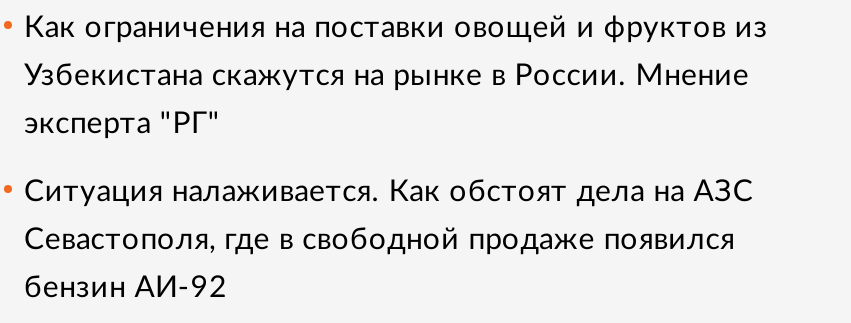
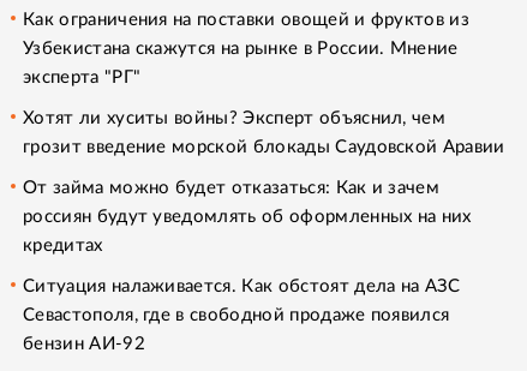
+ Хотят ли хуситы войны? Эксперт объяснил, чем
+ грозит введение морской блокады Саудовской Аравии
+ От займа можно будет отказаться: Как и зачем
+ россиян будут уведомлять об оформленных на них
+ кредитах
